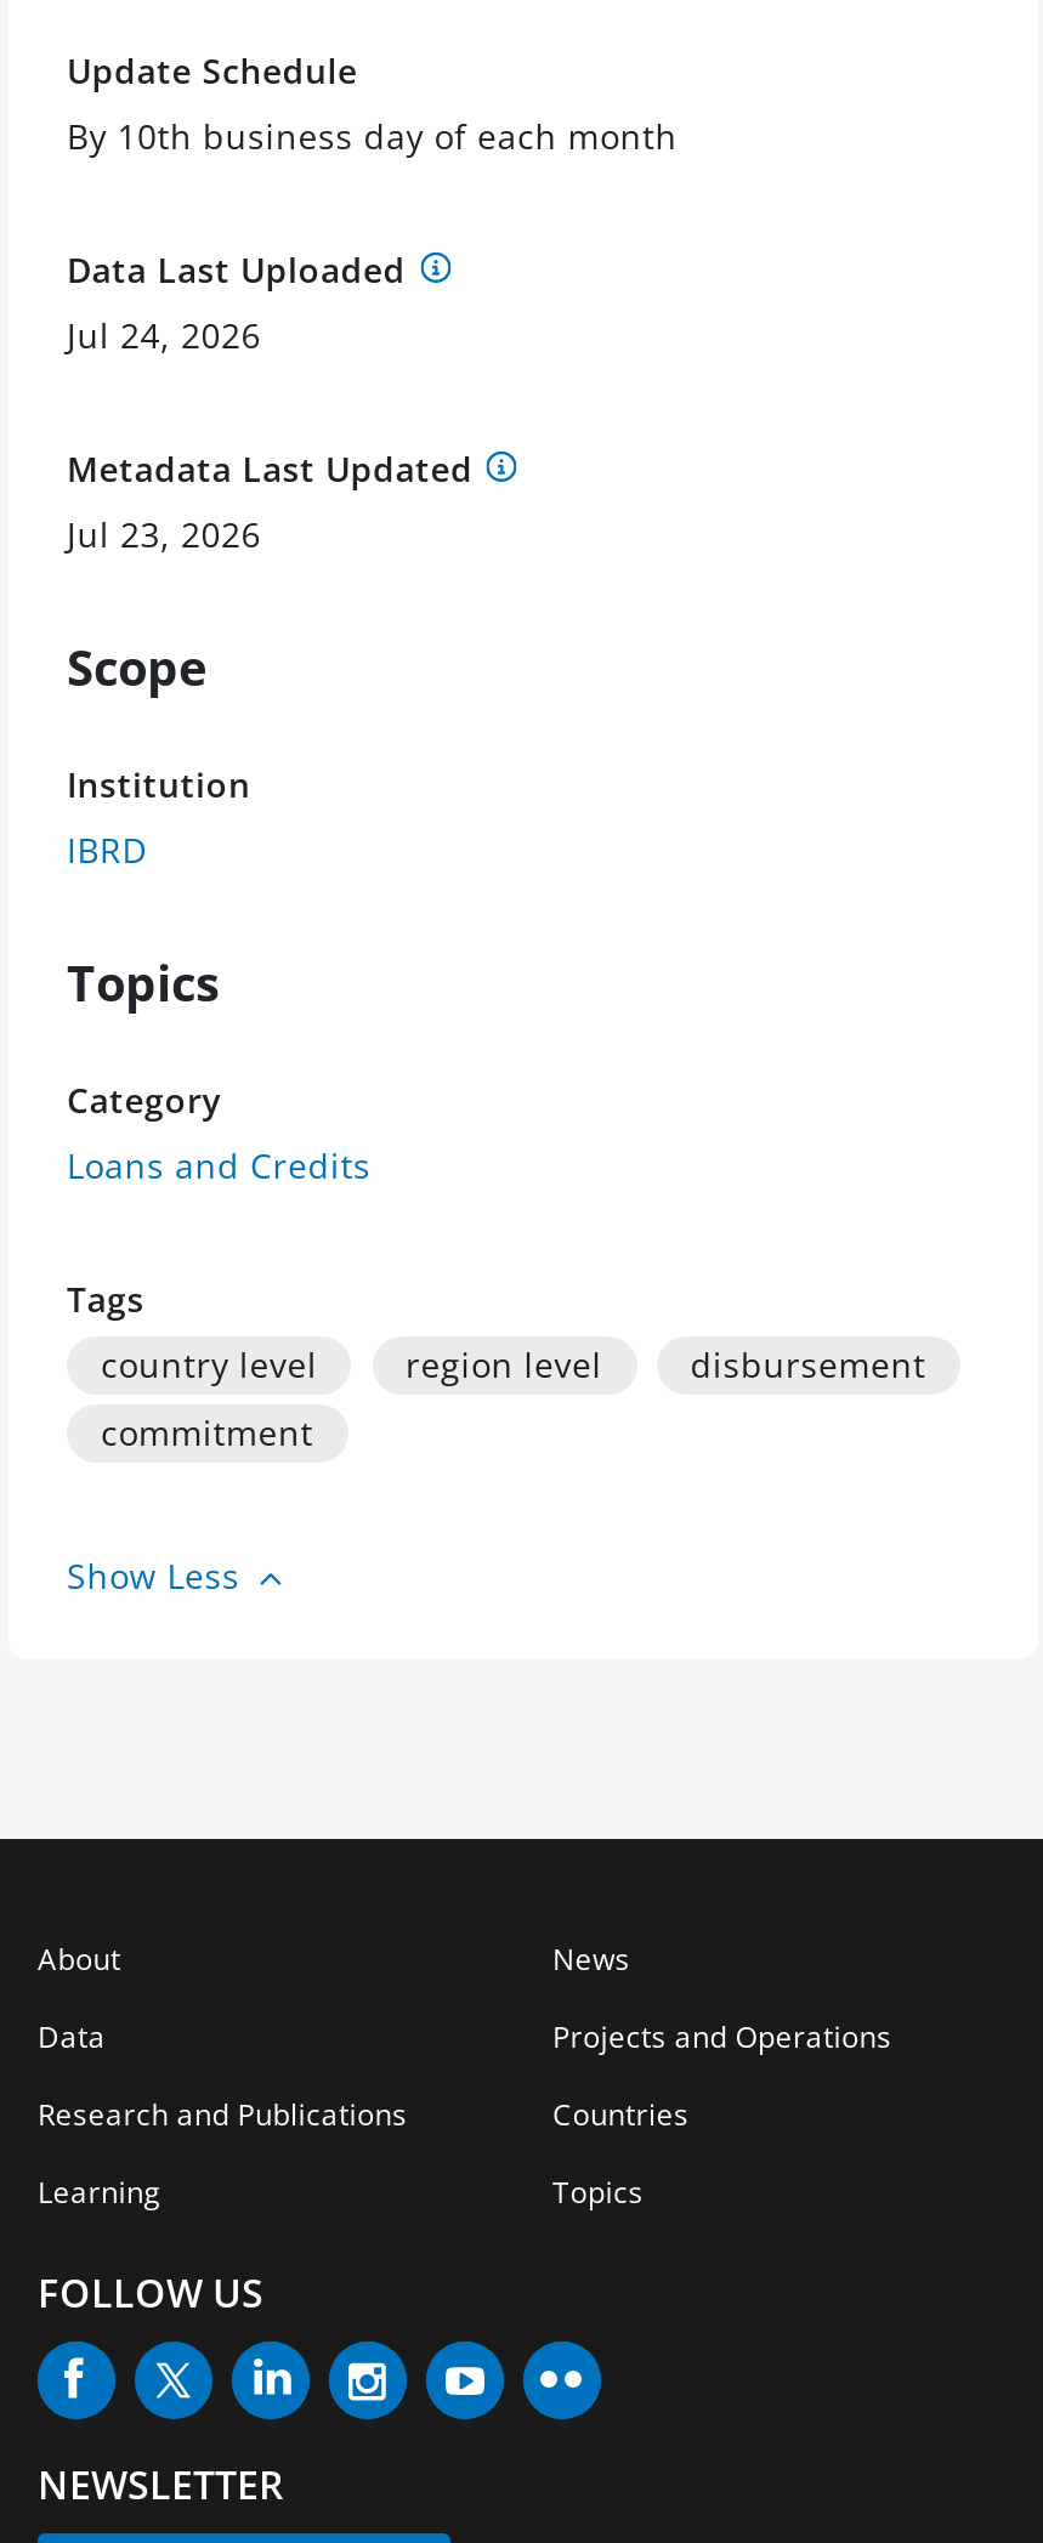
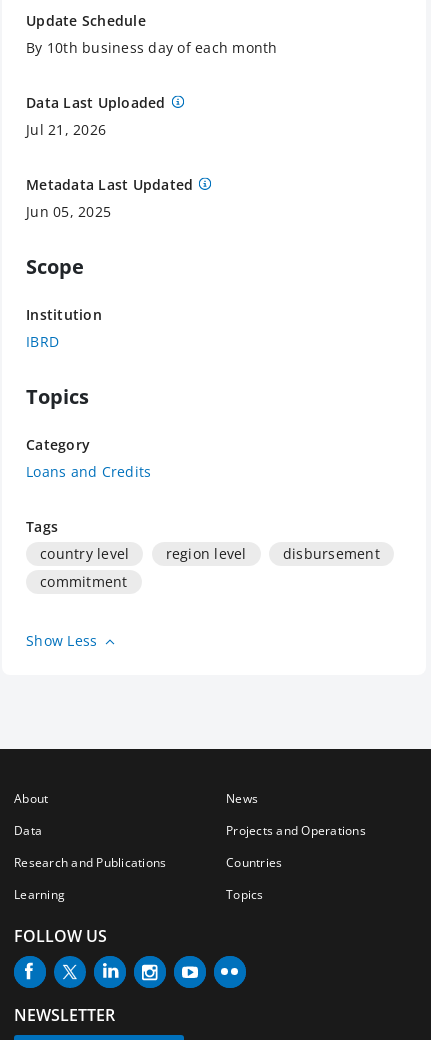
- Jul 24, 2026
+ Jul 21, 2026

- Jul 23, 2026
+ Jun 05, 2025
